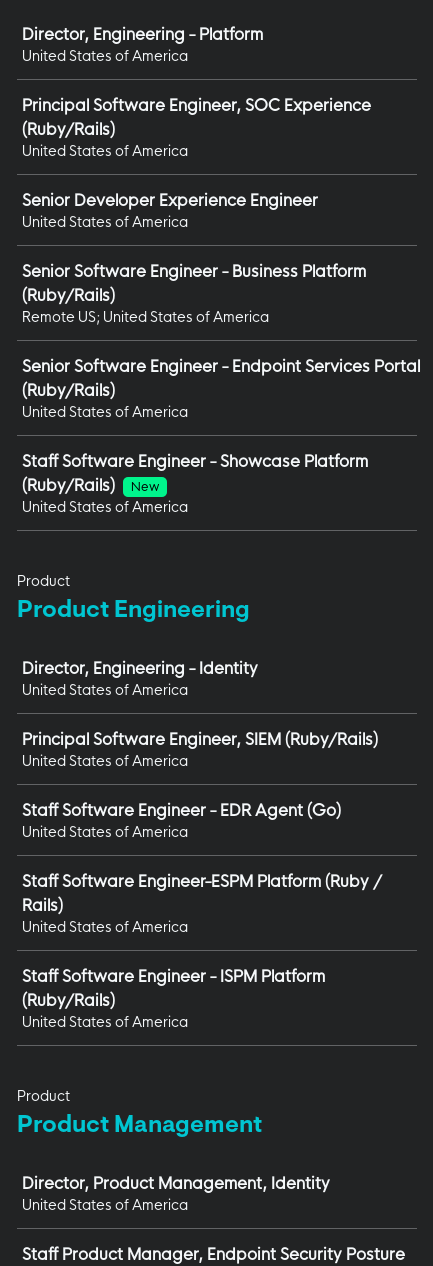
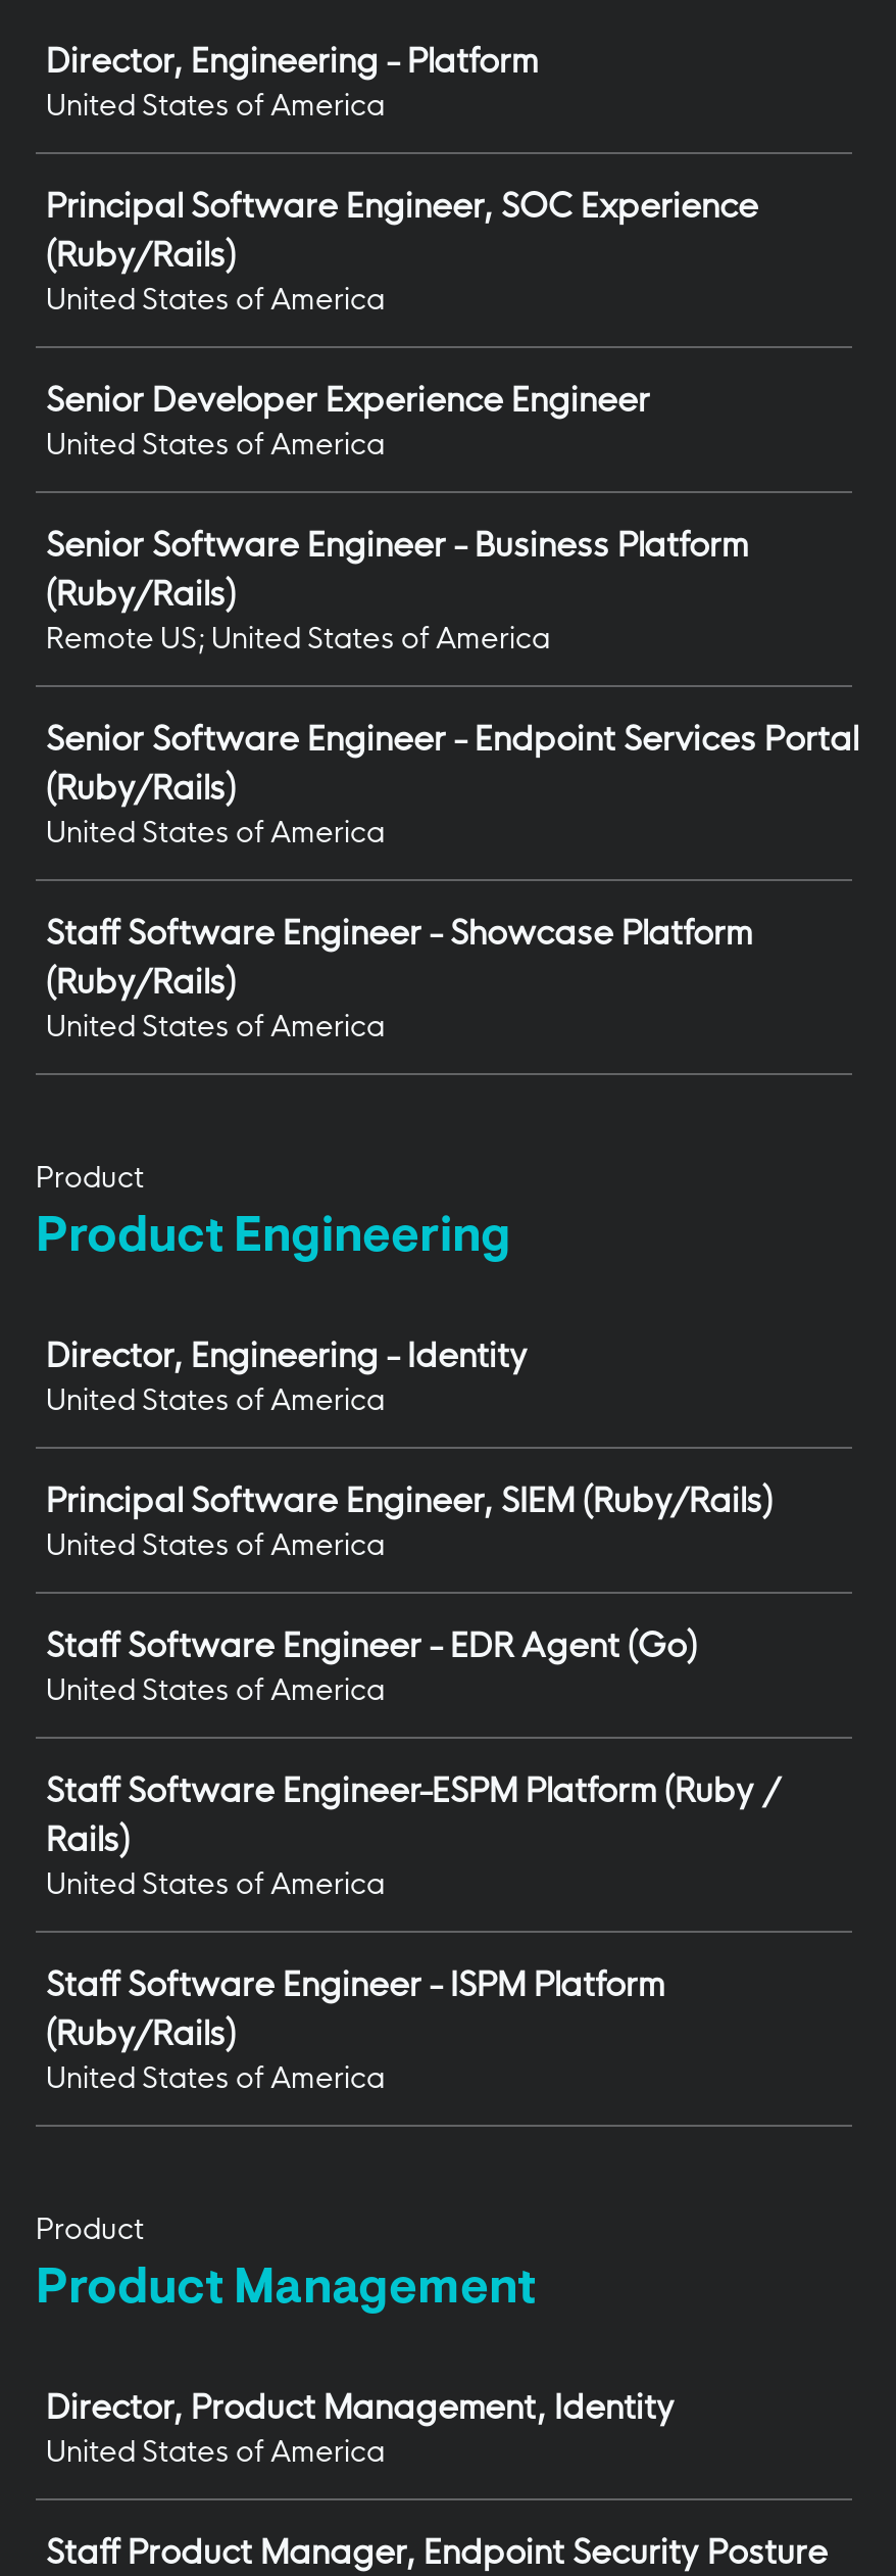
- New
